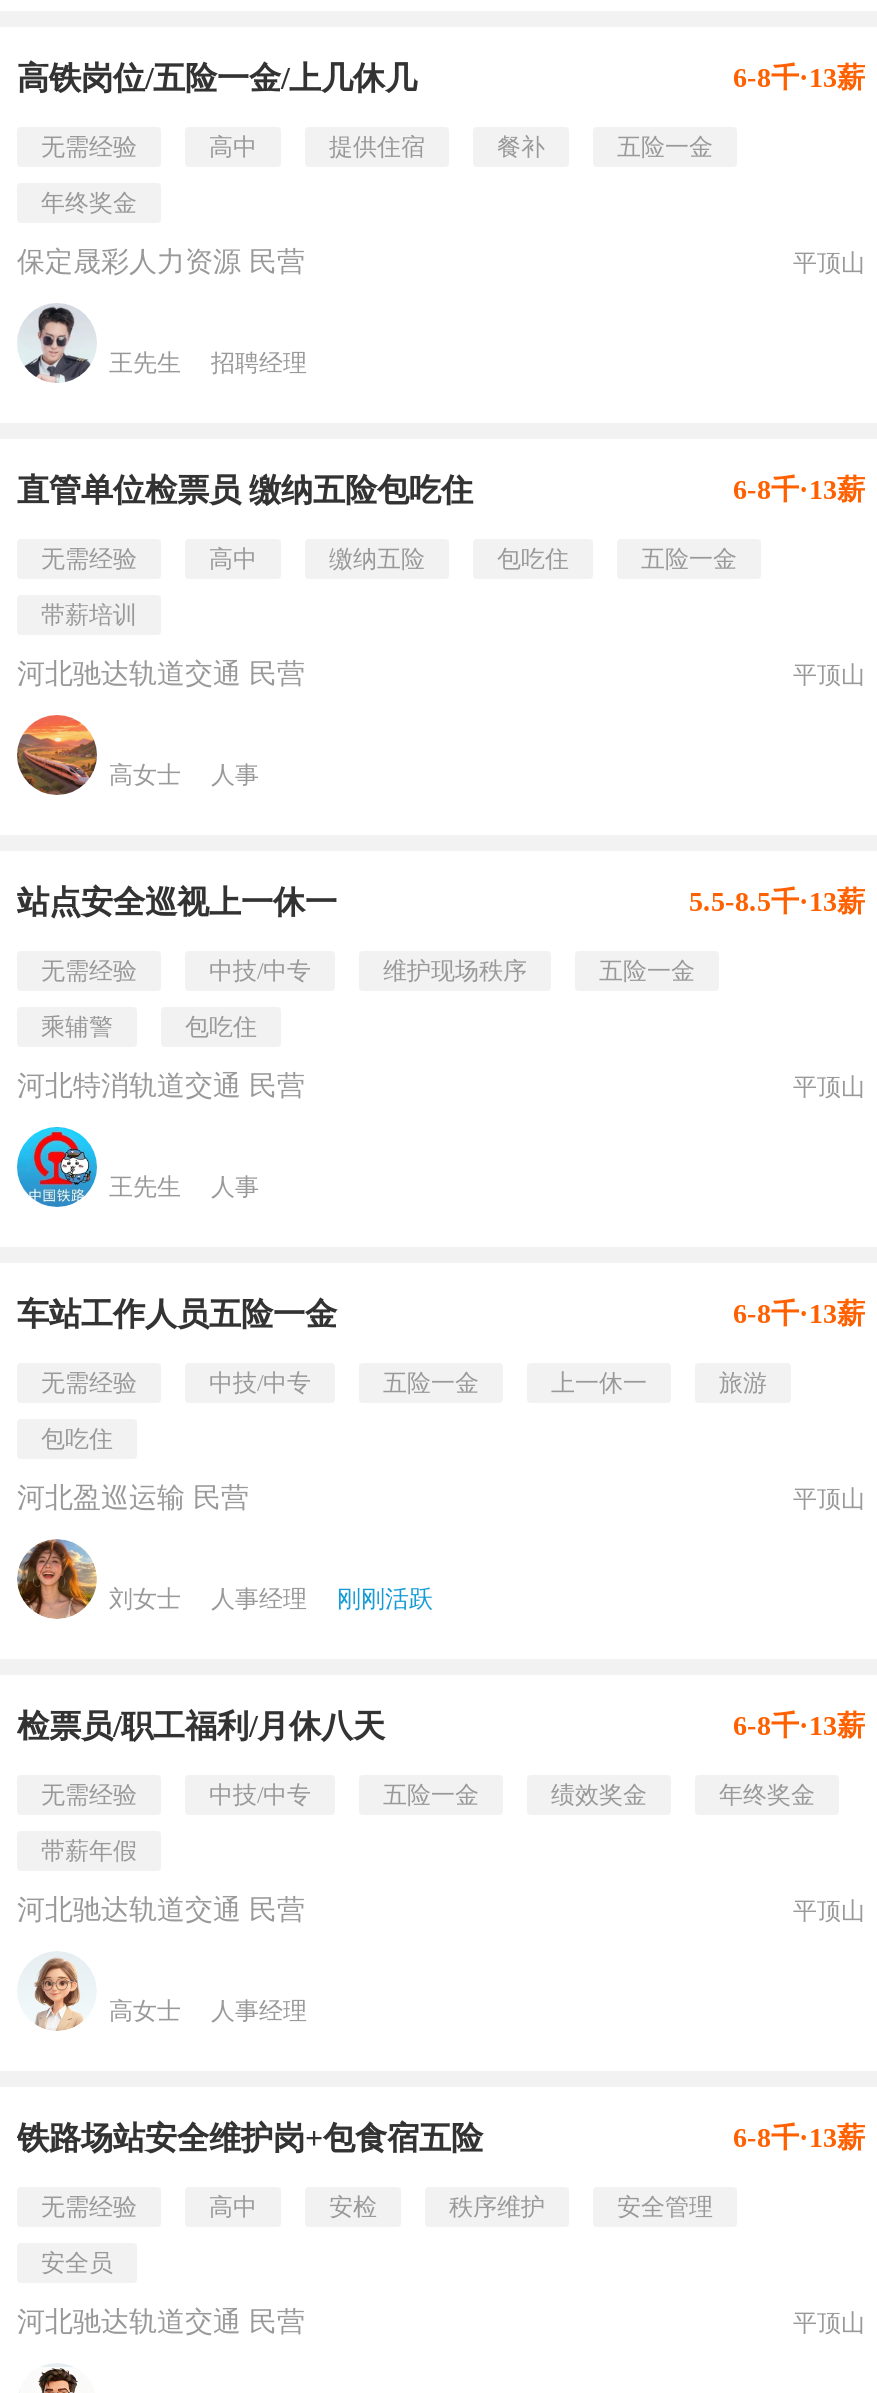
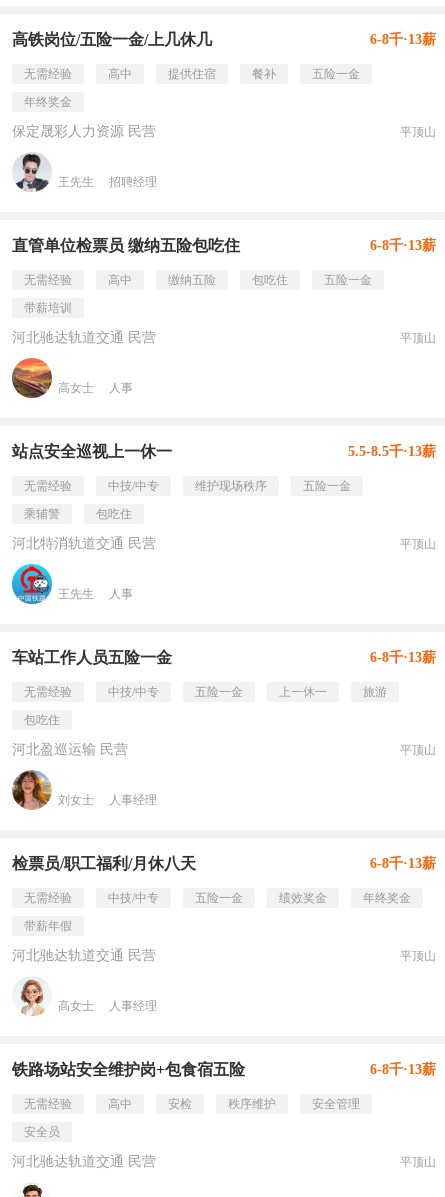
- 刚刚活跃
